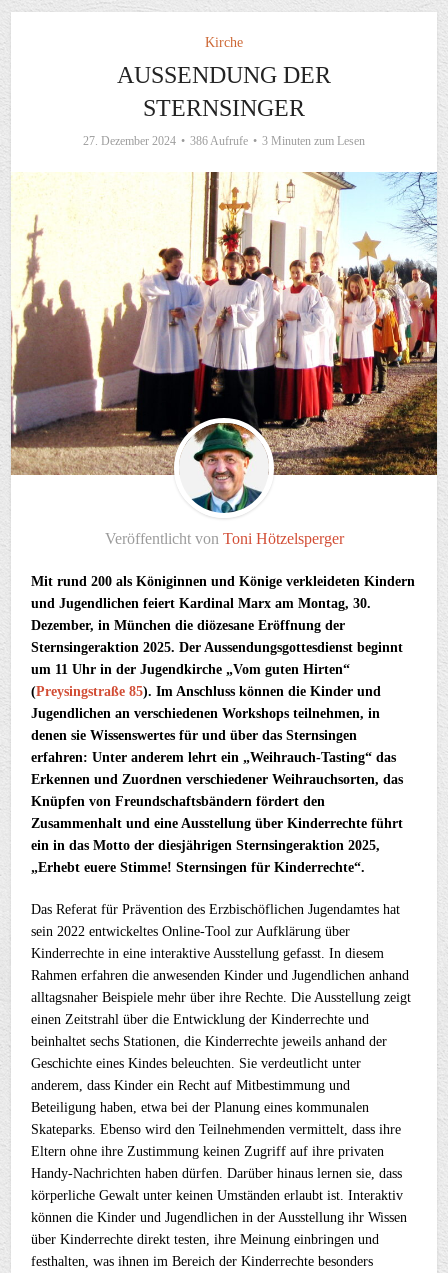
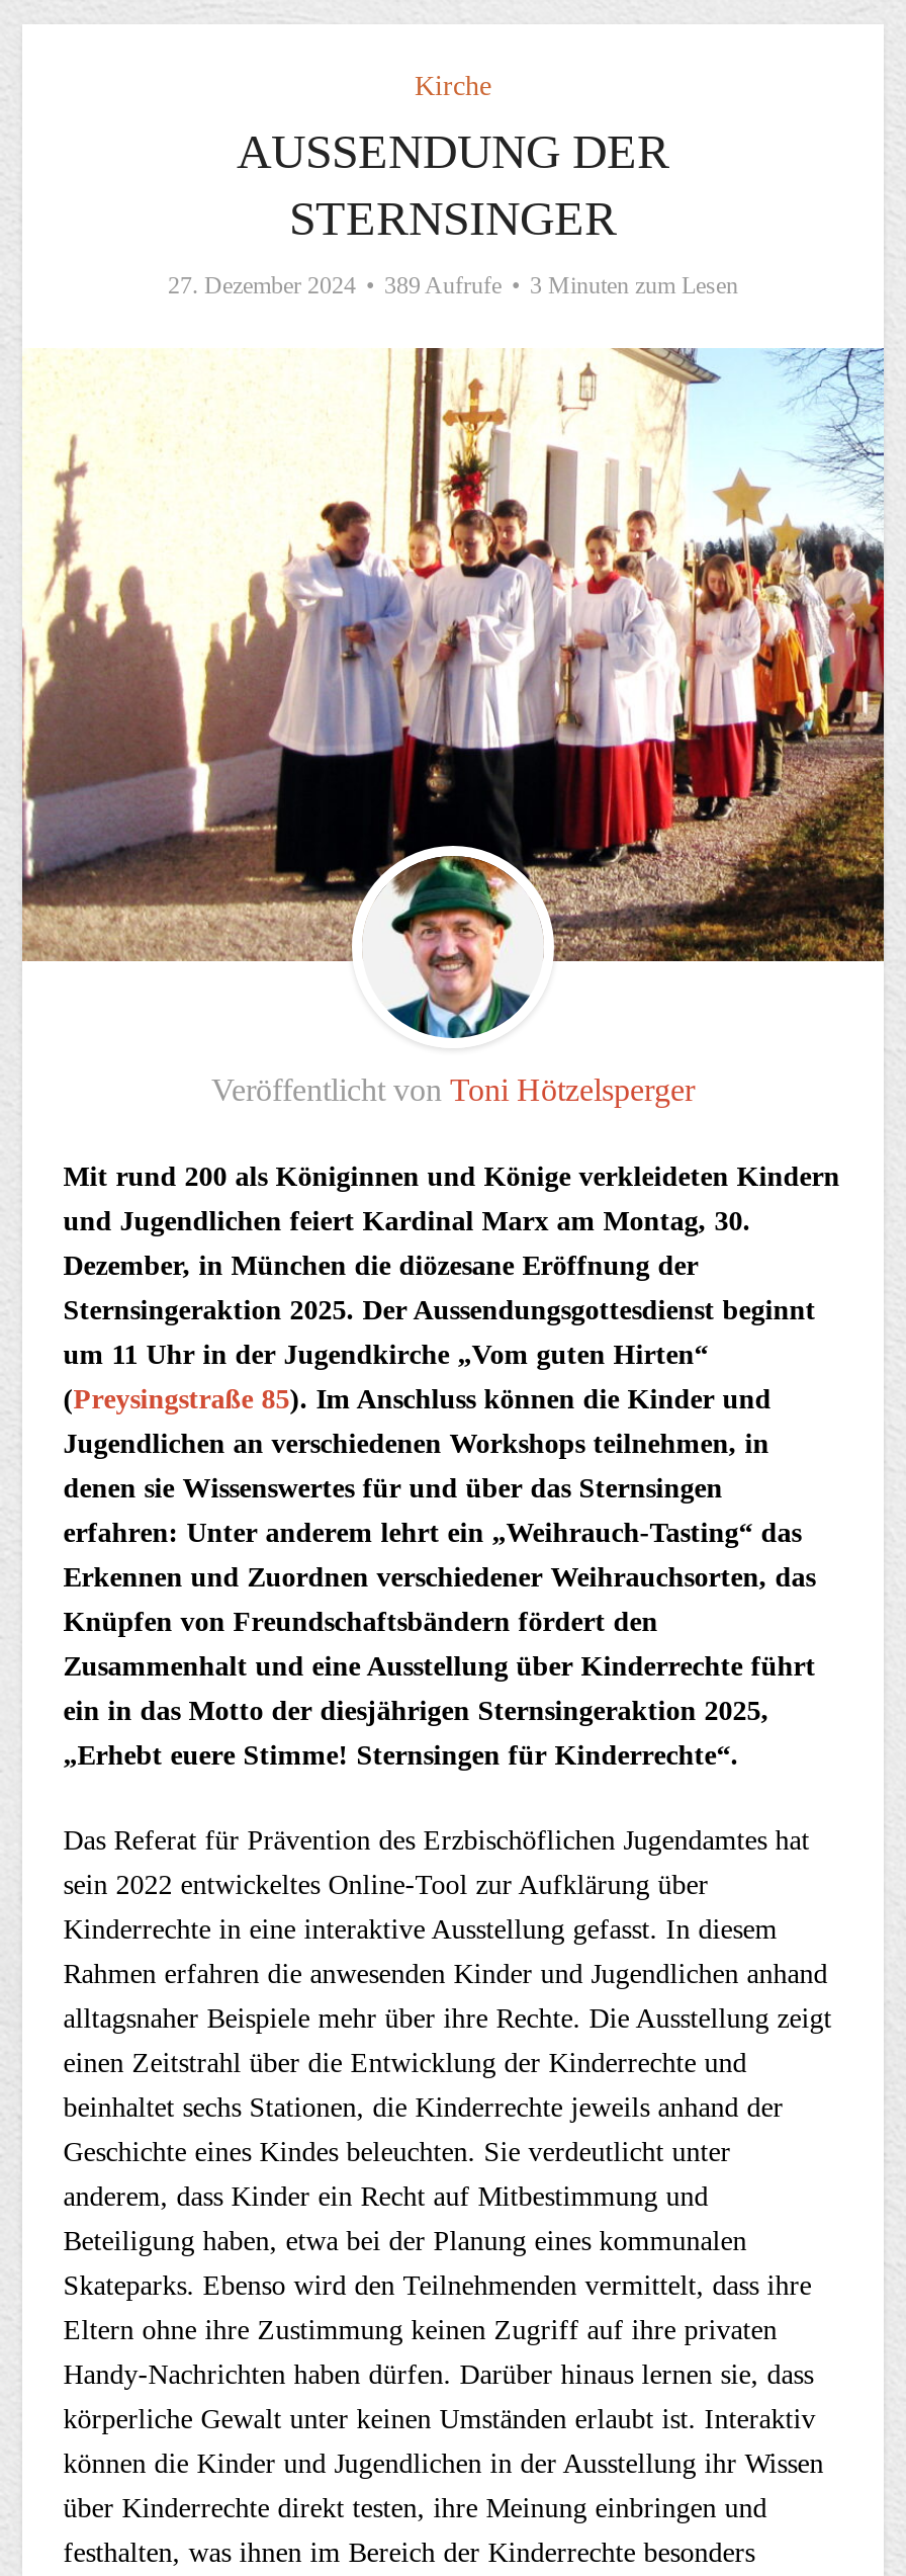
- 27. Dezember 2024 386 Aufrufe 3 Minuten zum Lesen
+ 27. Dezember 2024 389 Aufrufe 3 Minuten zum Lesen
